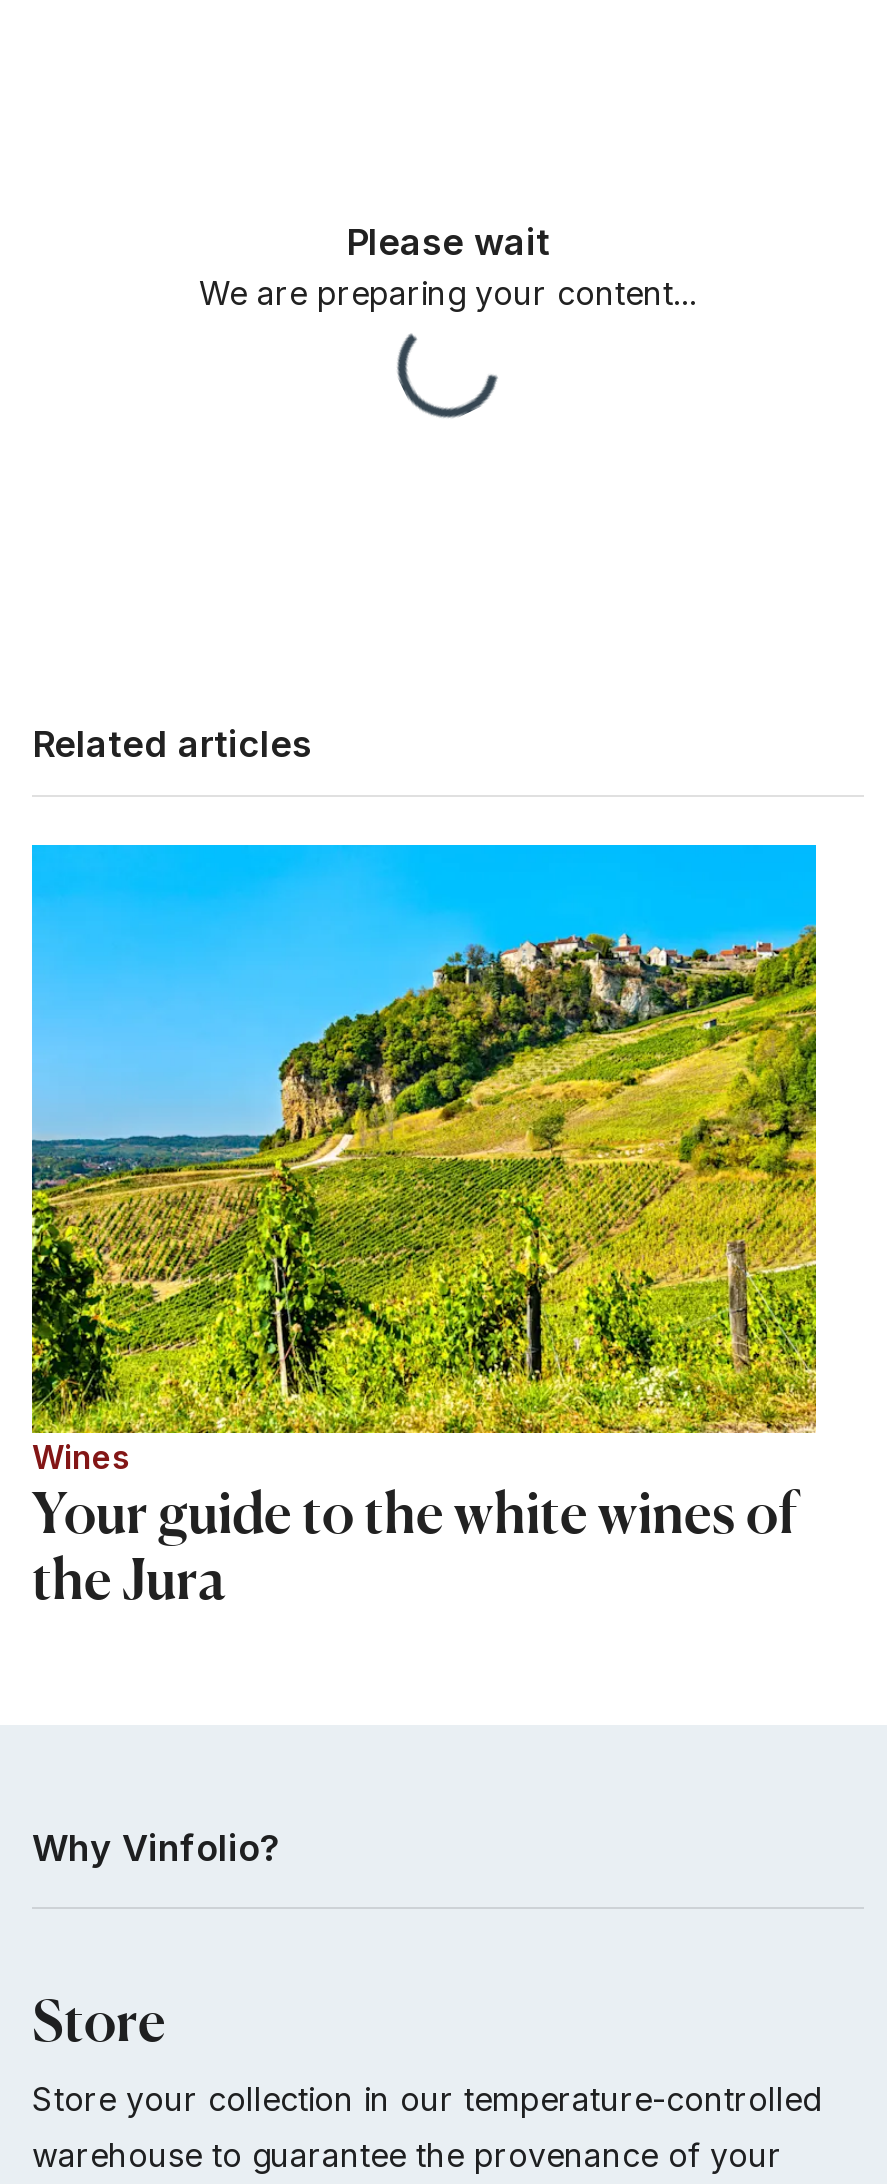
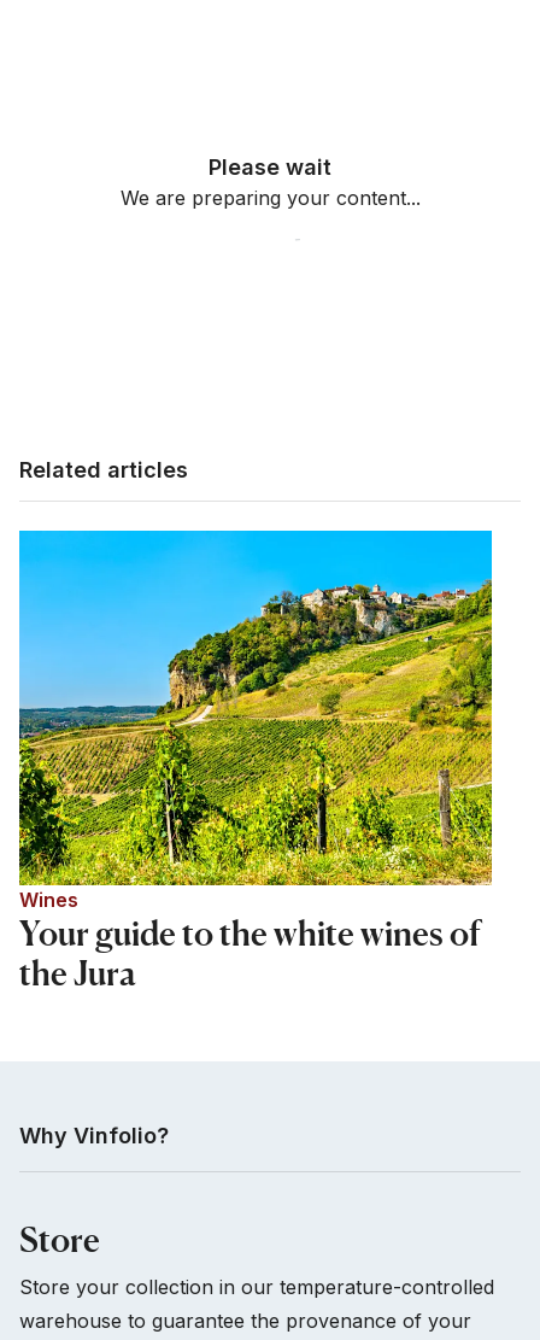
- [image]
